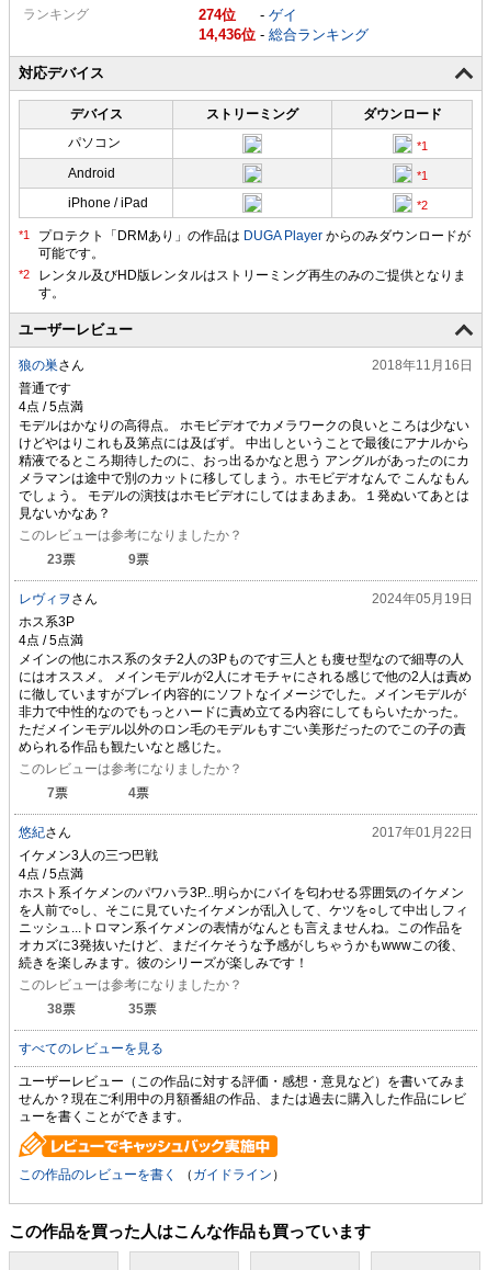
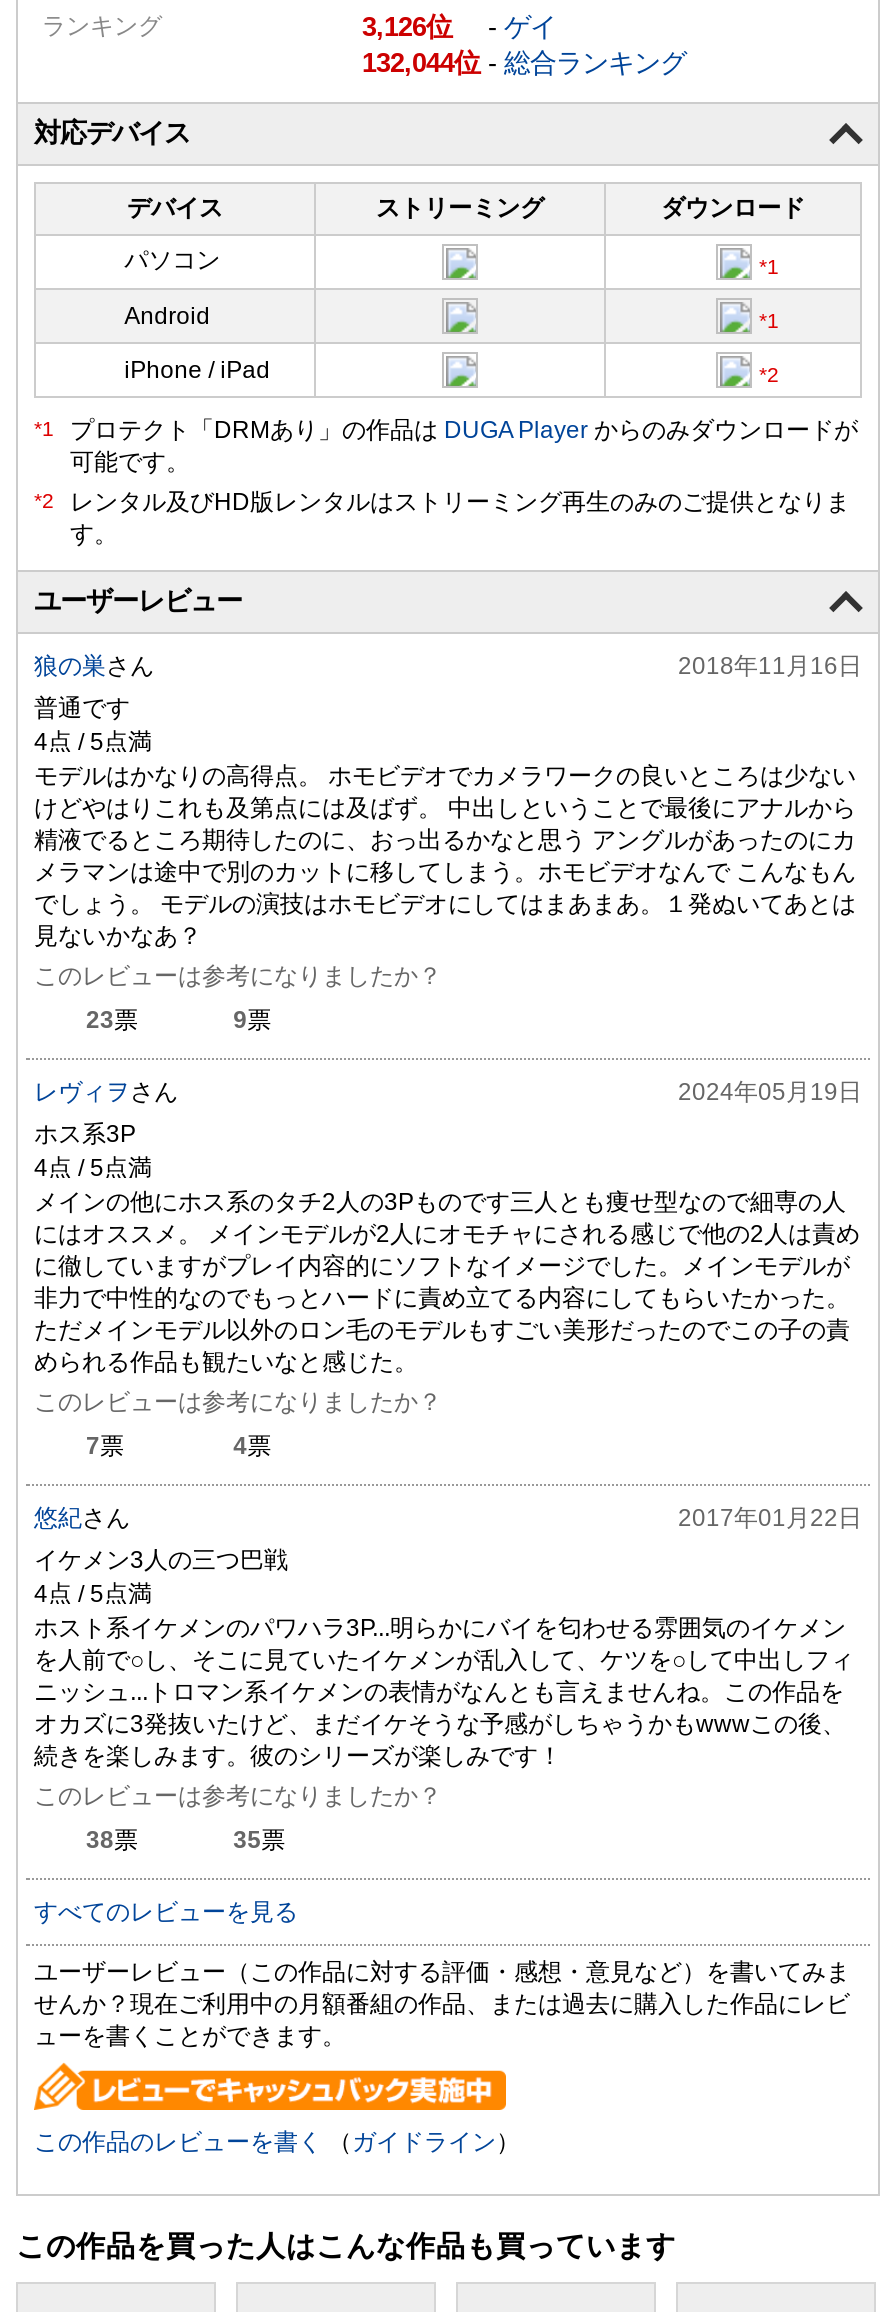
- 274
+ 3,126

- 14,436 -総合ランキング
+ 132,044 -総合ランキング
